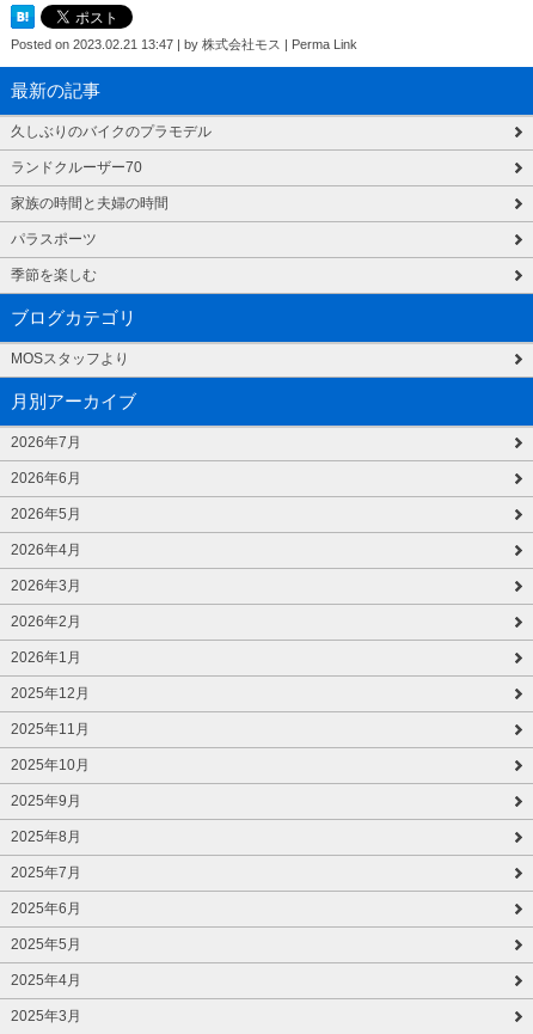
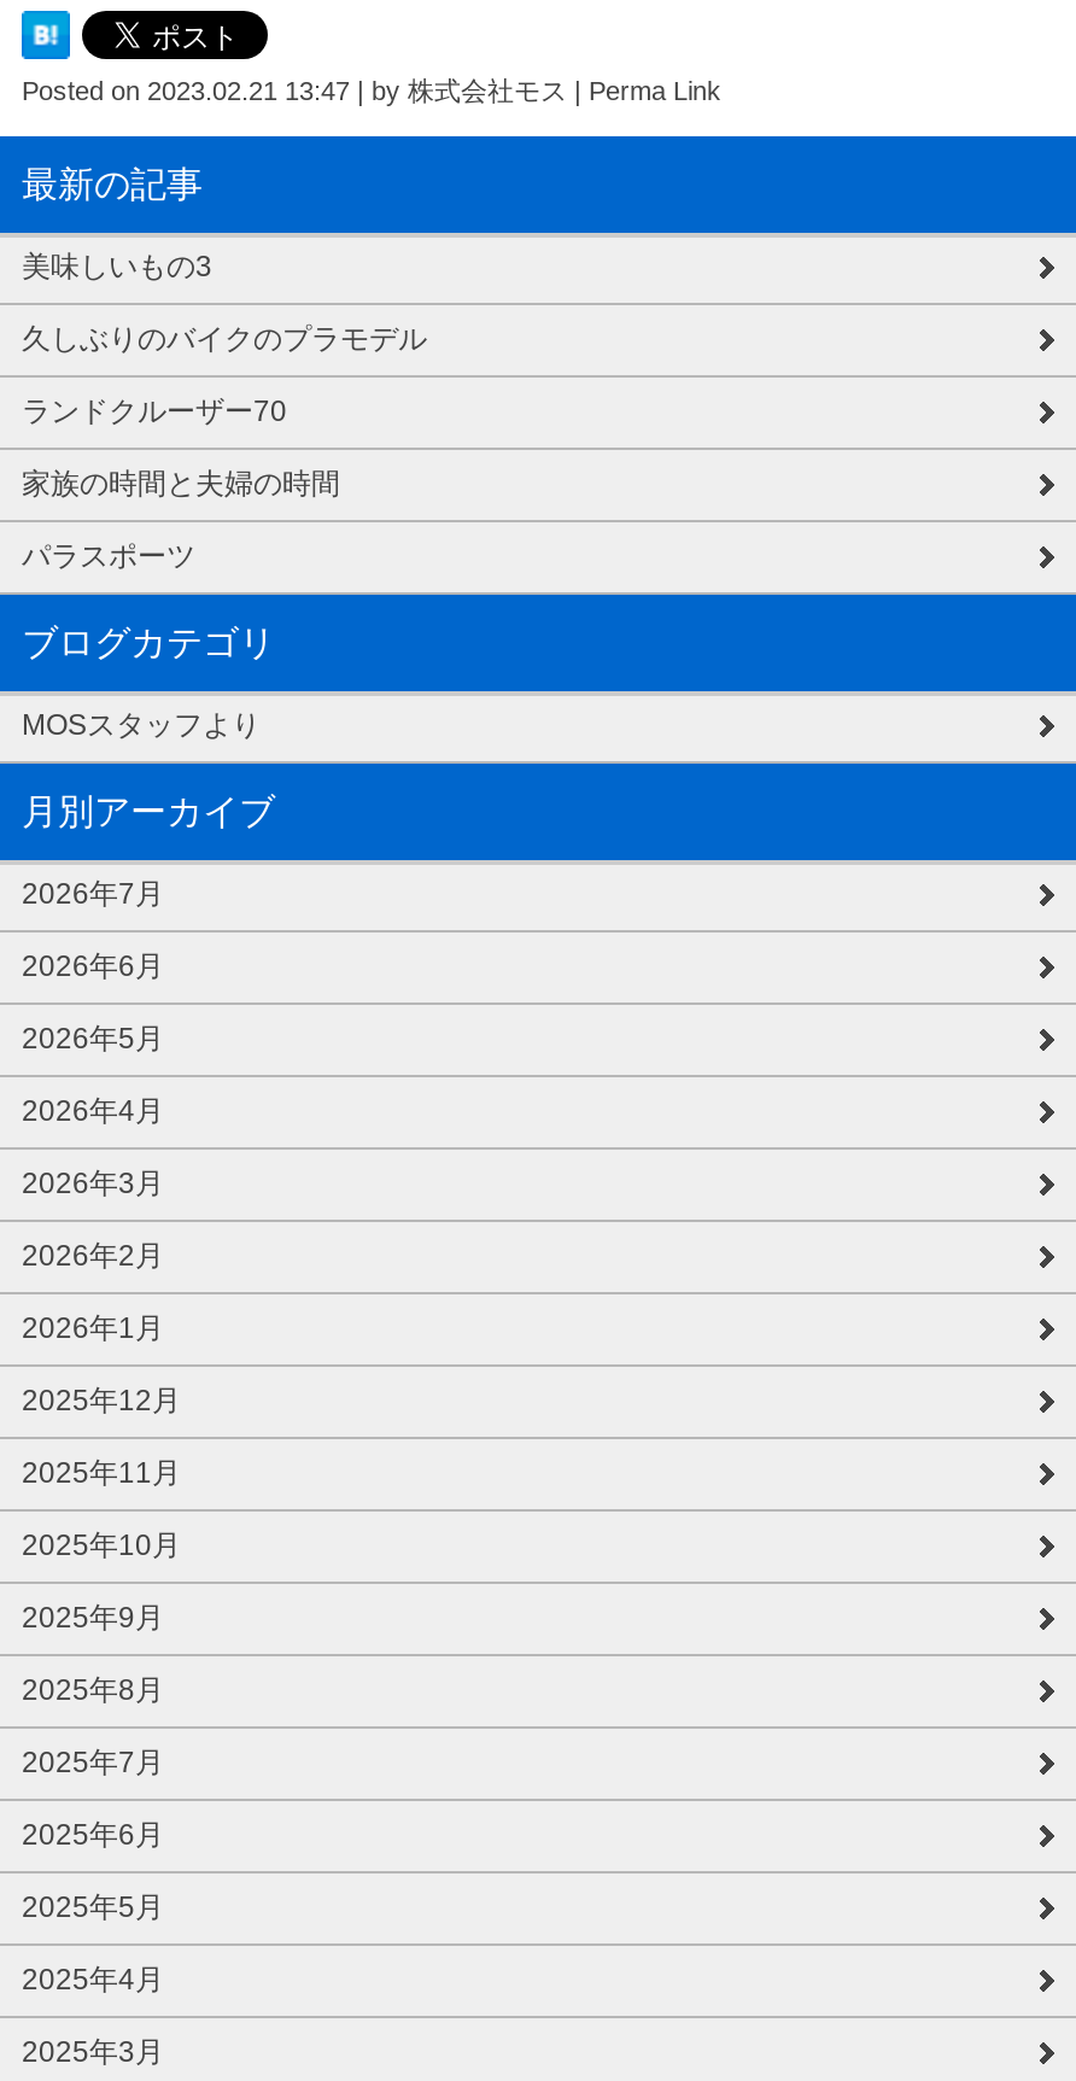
+ 美味しいもの3

moved down: 久しぶりのバイクのプラモデル | ランドクルーザー70 | 家族の時間と夫婦の時間 | パラスポーツ

- 季節を楽しむ
